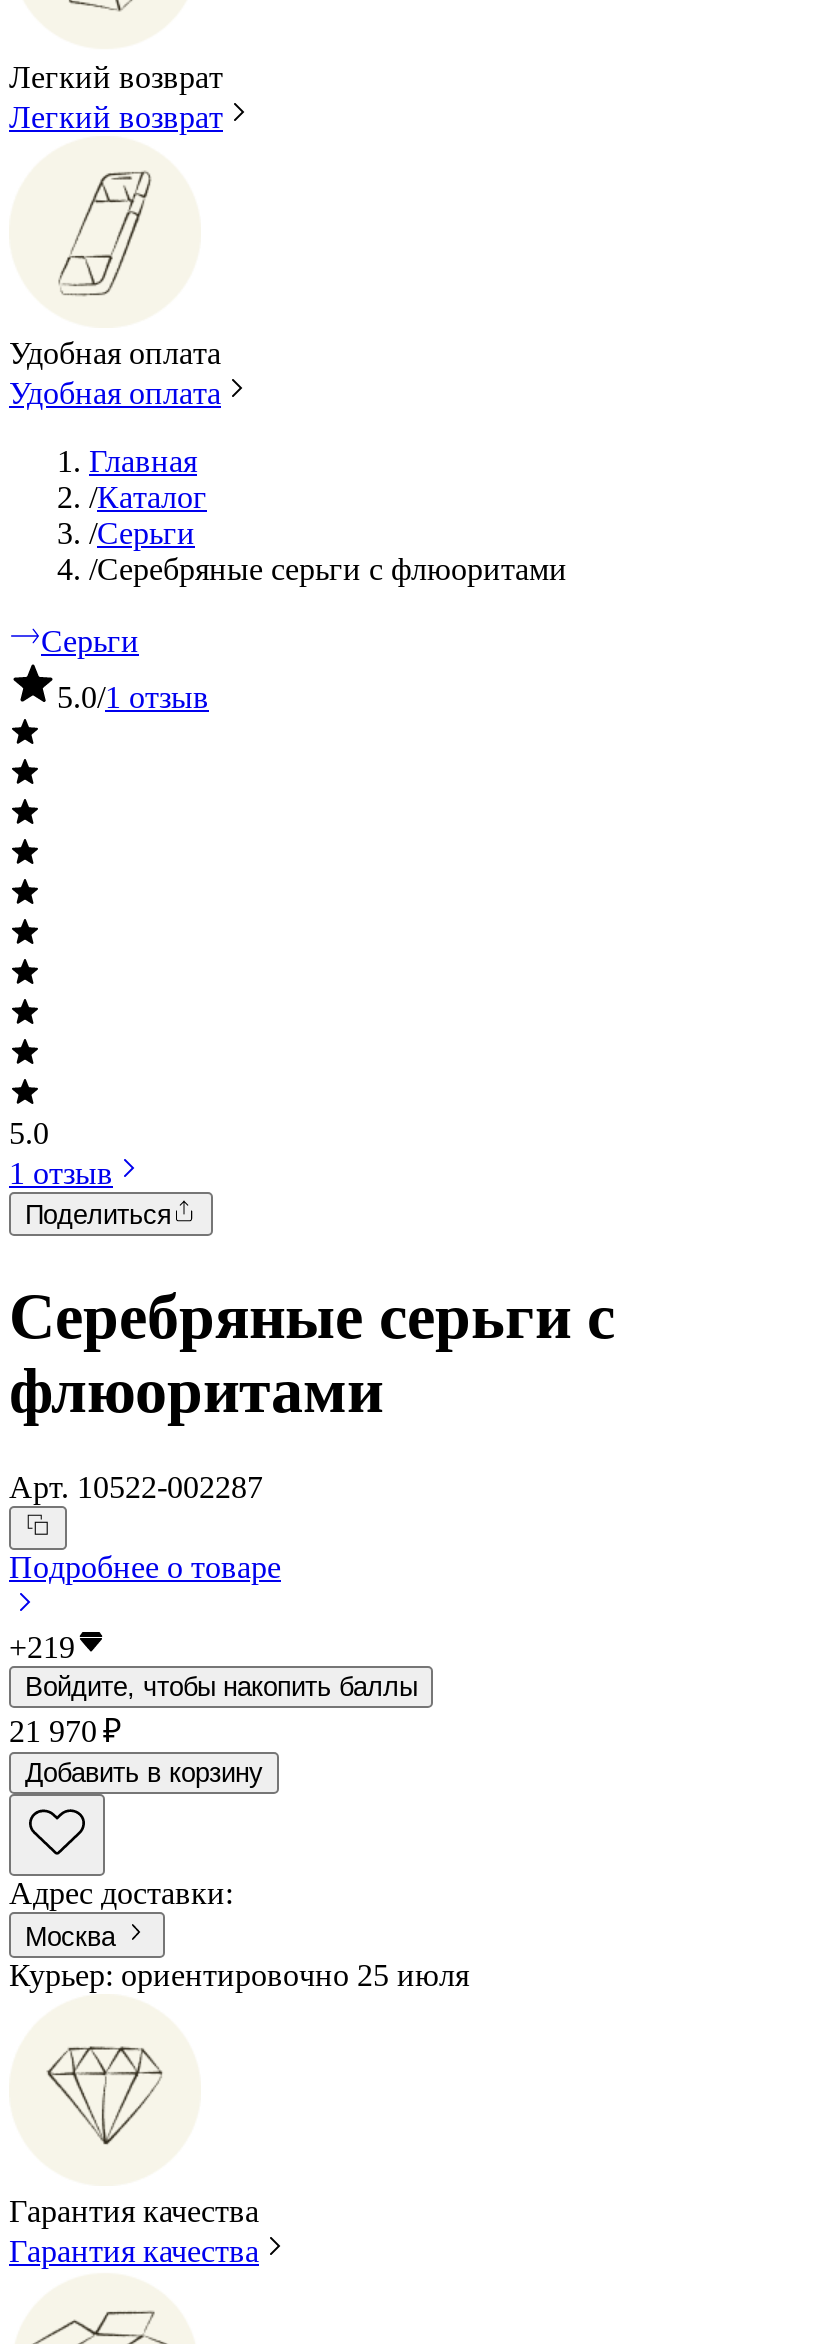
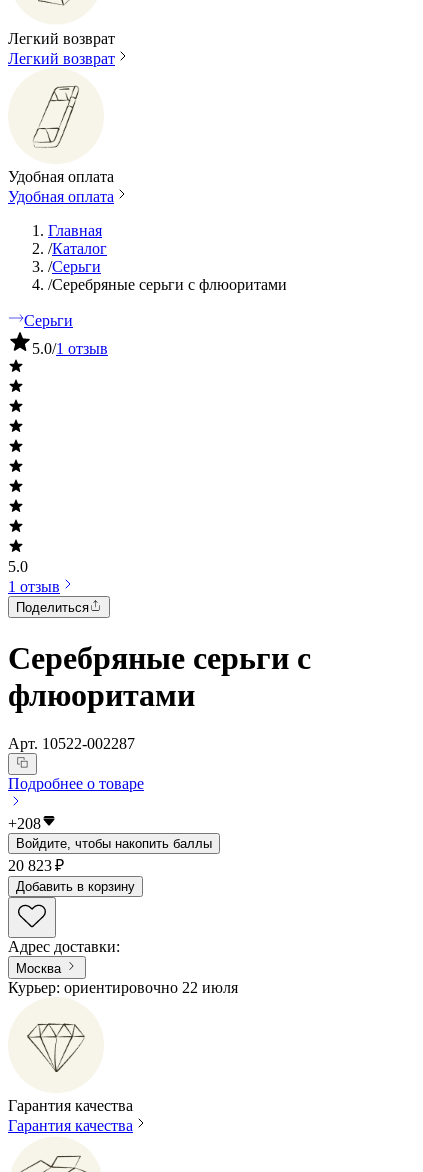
- +219
+ +208

- 21 970 ₽
+ 20 823 ₽

- Курьер: ориентировочно 25 июля
+ Курьер: ориентировочно 22 июля
